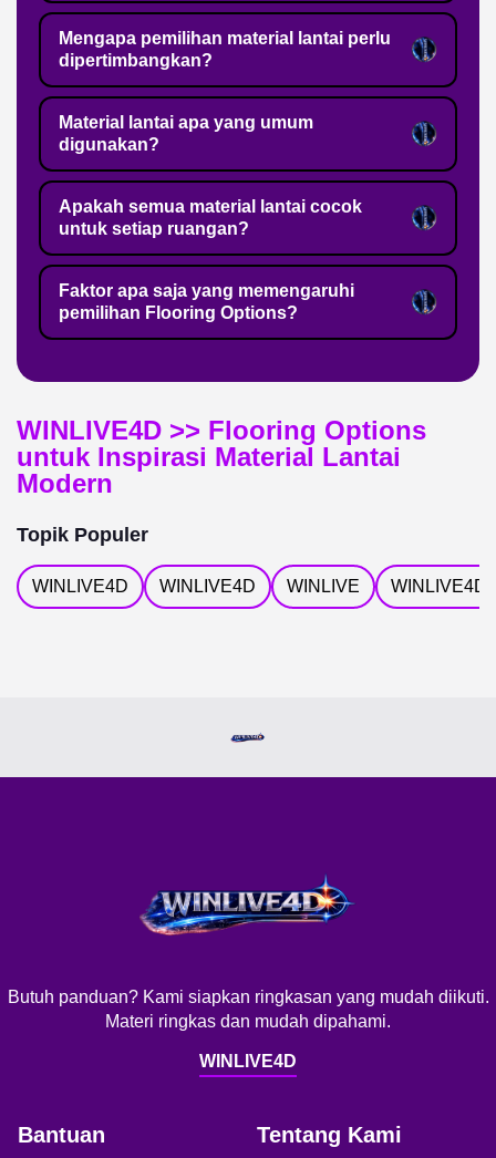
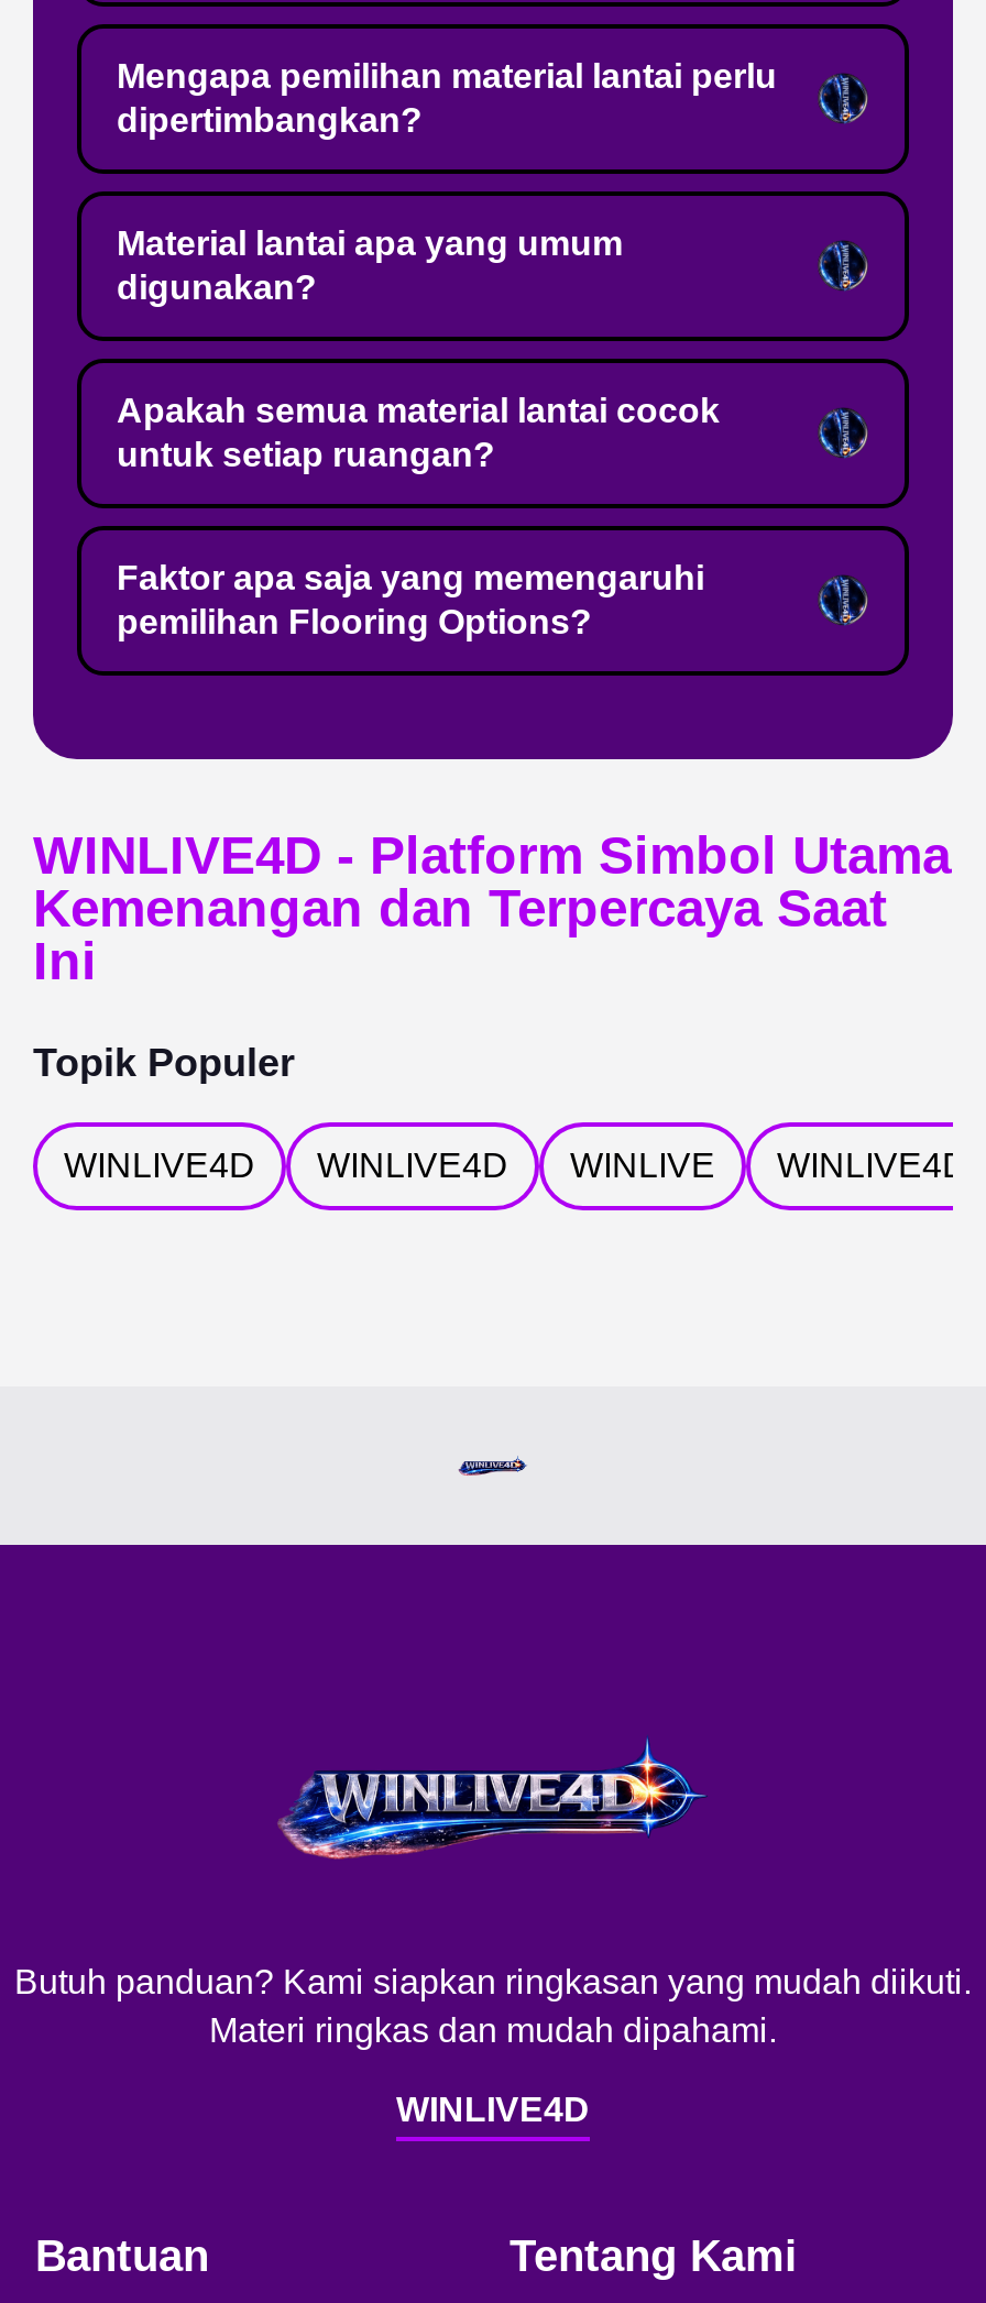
- WINLIVE4D >> Flooring Options
- untuk Inspirasi Material Lantai
- Modern
+ WINLIVE4D - Platform Simbol Utama
+ Kemenangan dan Terpercaya Saat
+ Ini
